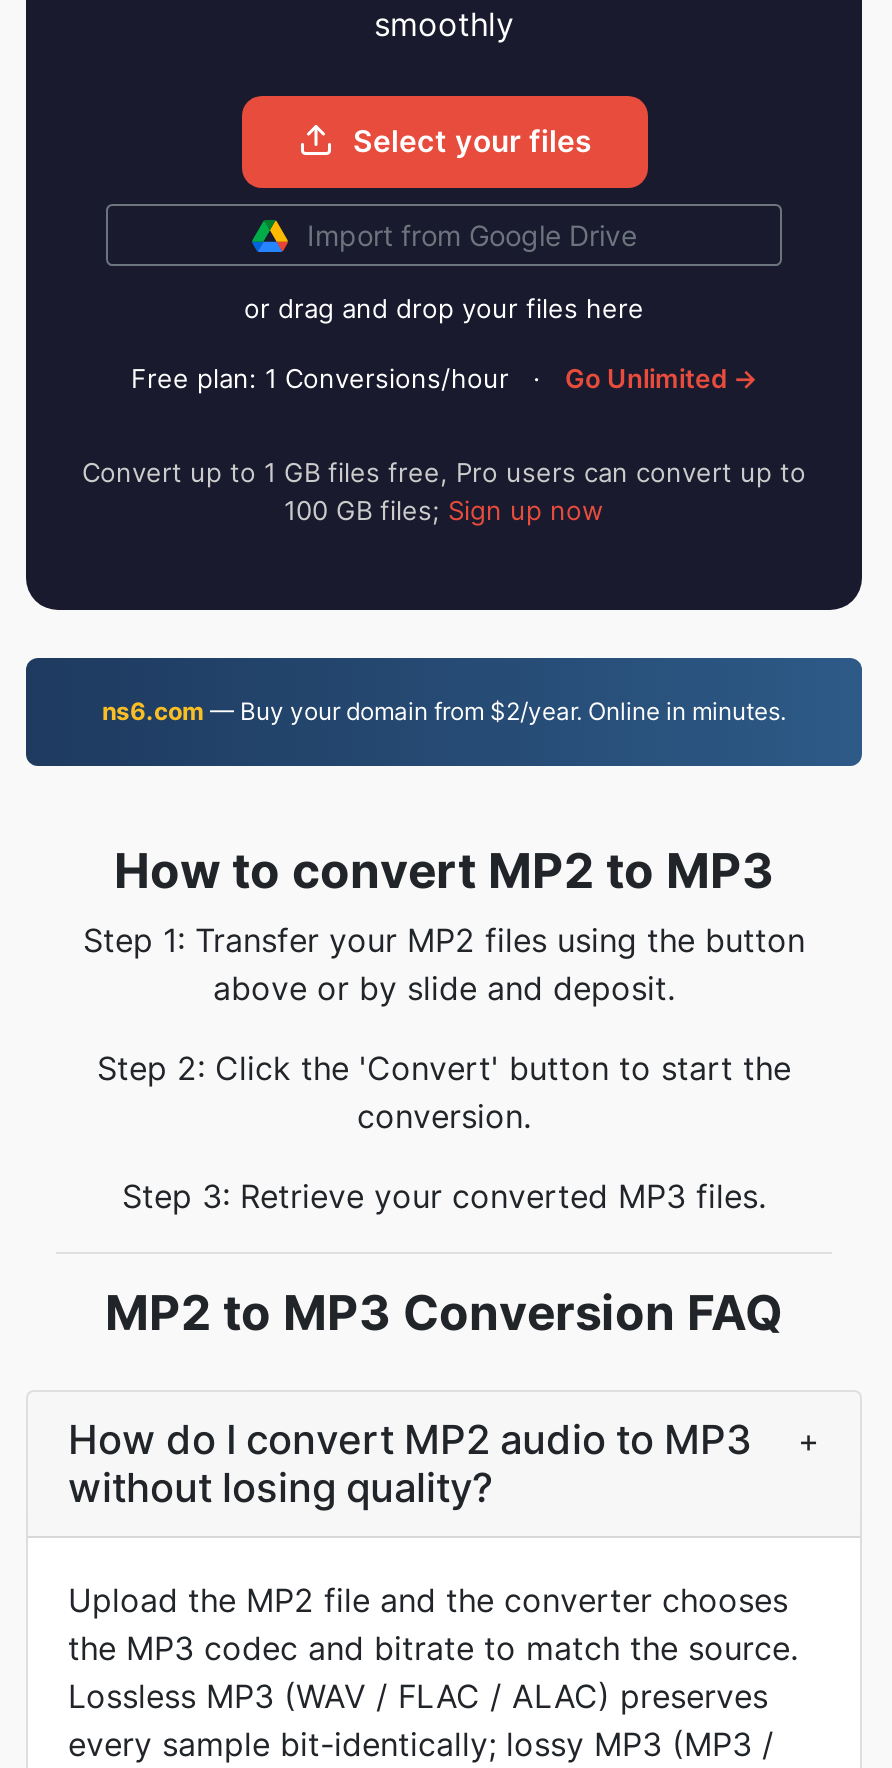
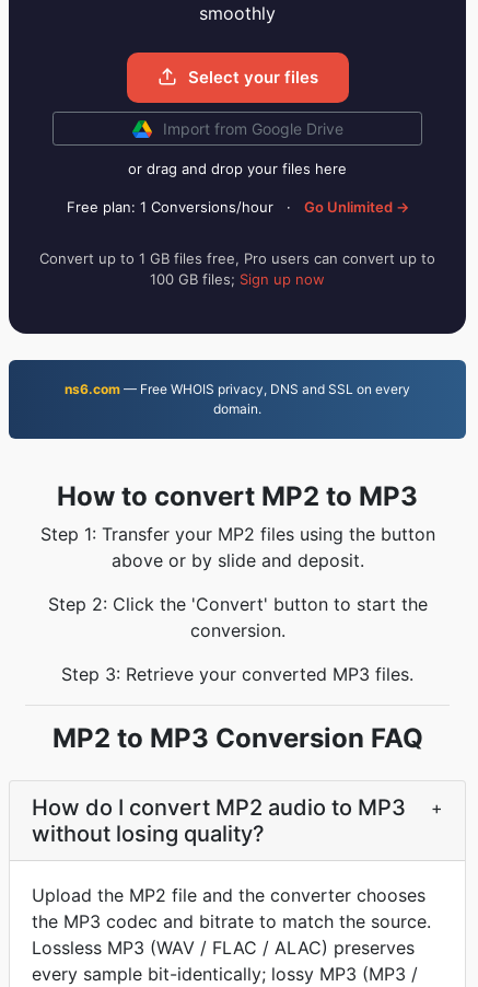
- ns6.com — Buy your domain from $2/year. Online in minutes.
+ ns6.com — Free WHOIS privacy, DNS and SSL on every
+ domain.
